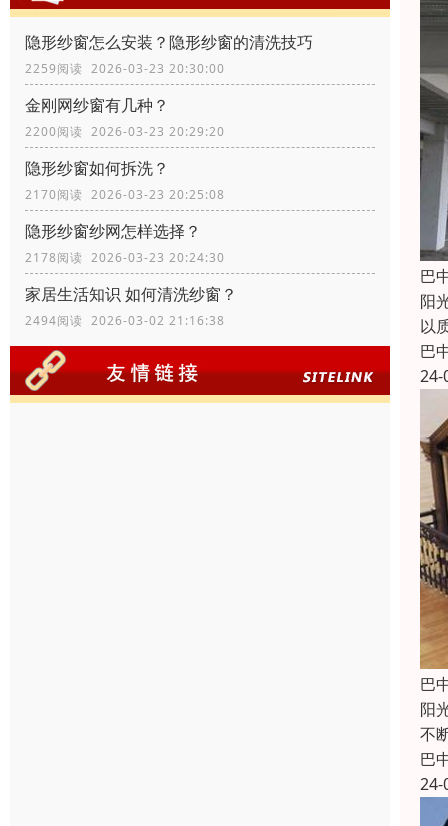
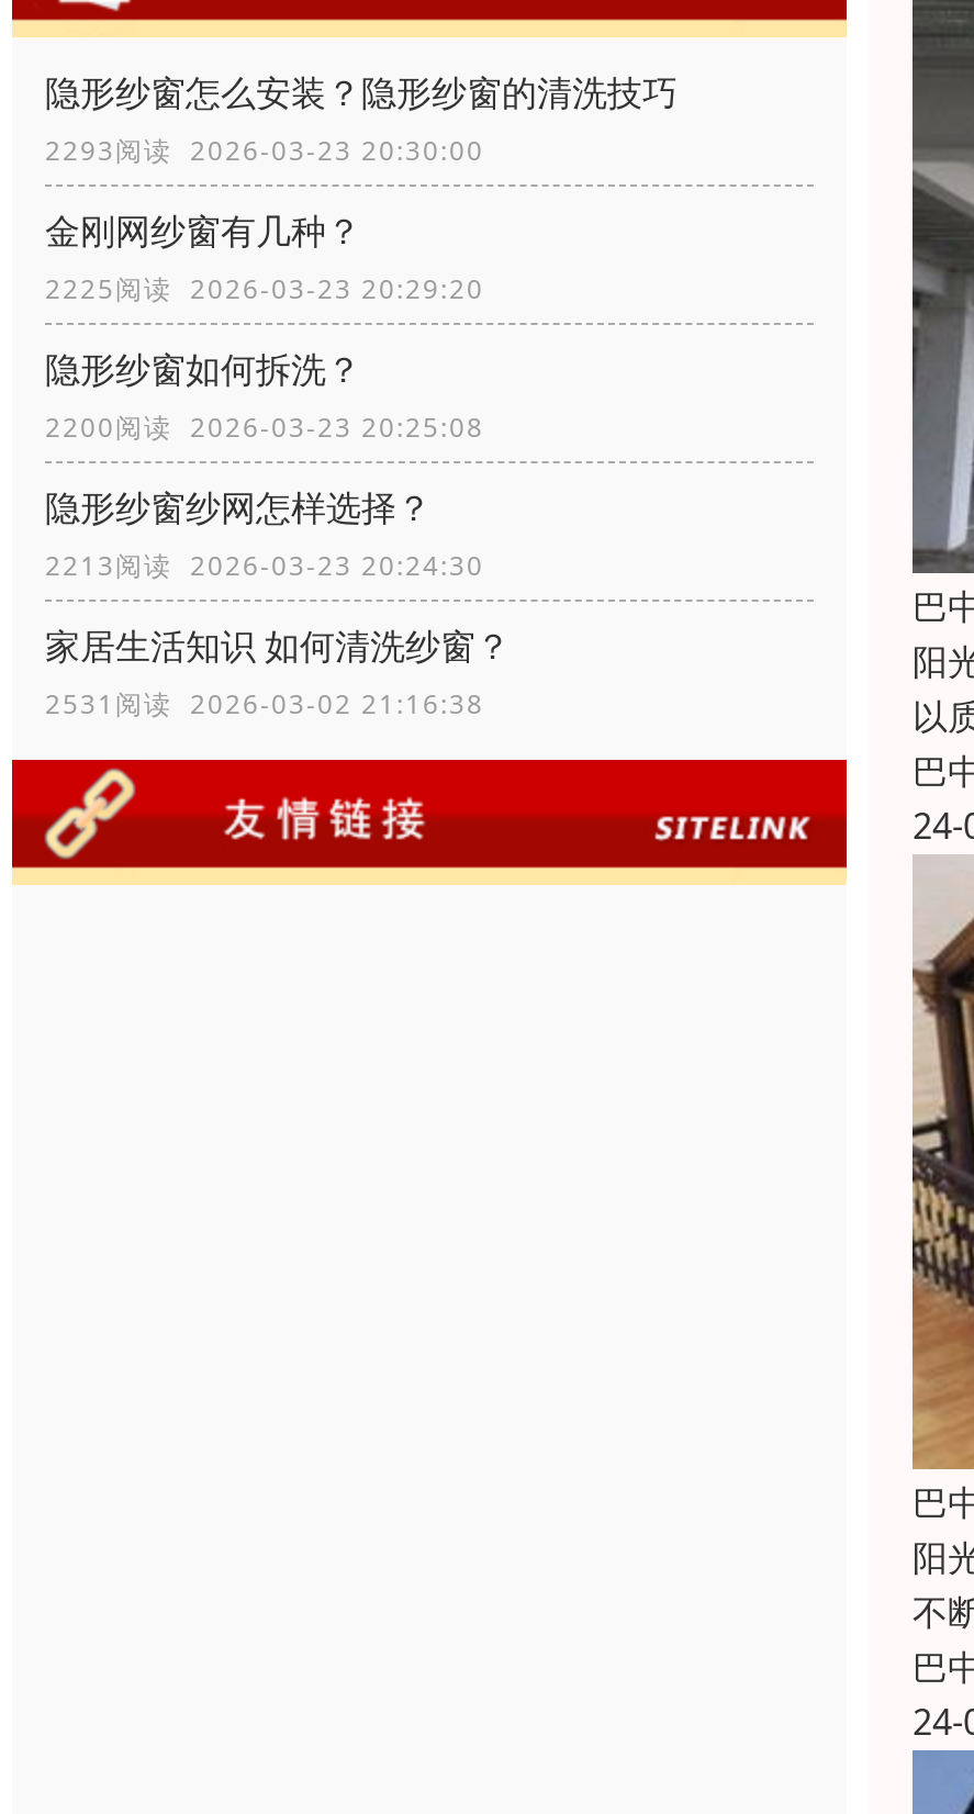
- 2259阅读 2026-03-23 20:30:00
+ 2293阅读 2026-03-23 20:30:00

- 2200阅读 2026-03-23 20:29:20
+ 2225阅读 2026-03-23 20:29:20

- 2170阅读 2026-03-23 20:25:08
+ 2200阅读 2026-03-23 20:25:08

- 2178阅读 2026-03-23 20:24:30
+ 2213阅读 2026-03-23 20:24:30

- 2494阅读 2026-03-02 21:16:38
+ 2531阅读 2026-03-02 21:16:38
